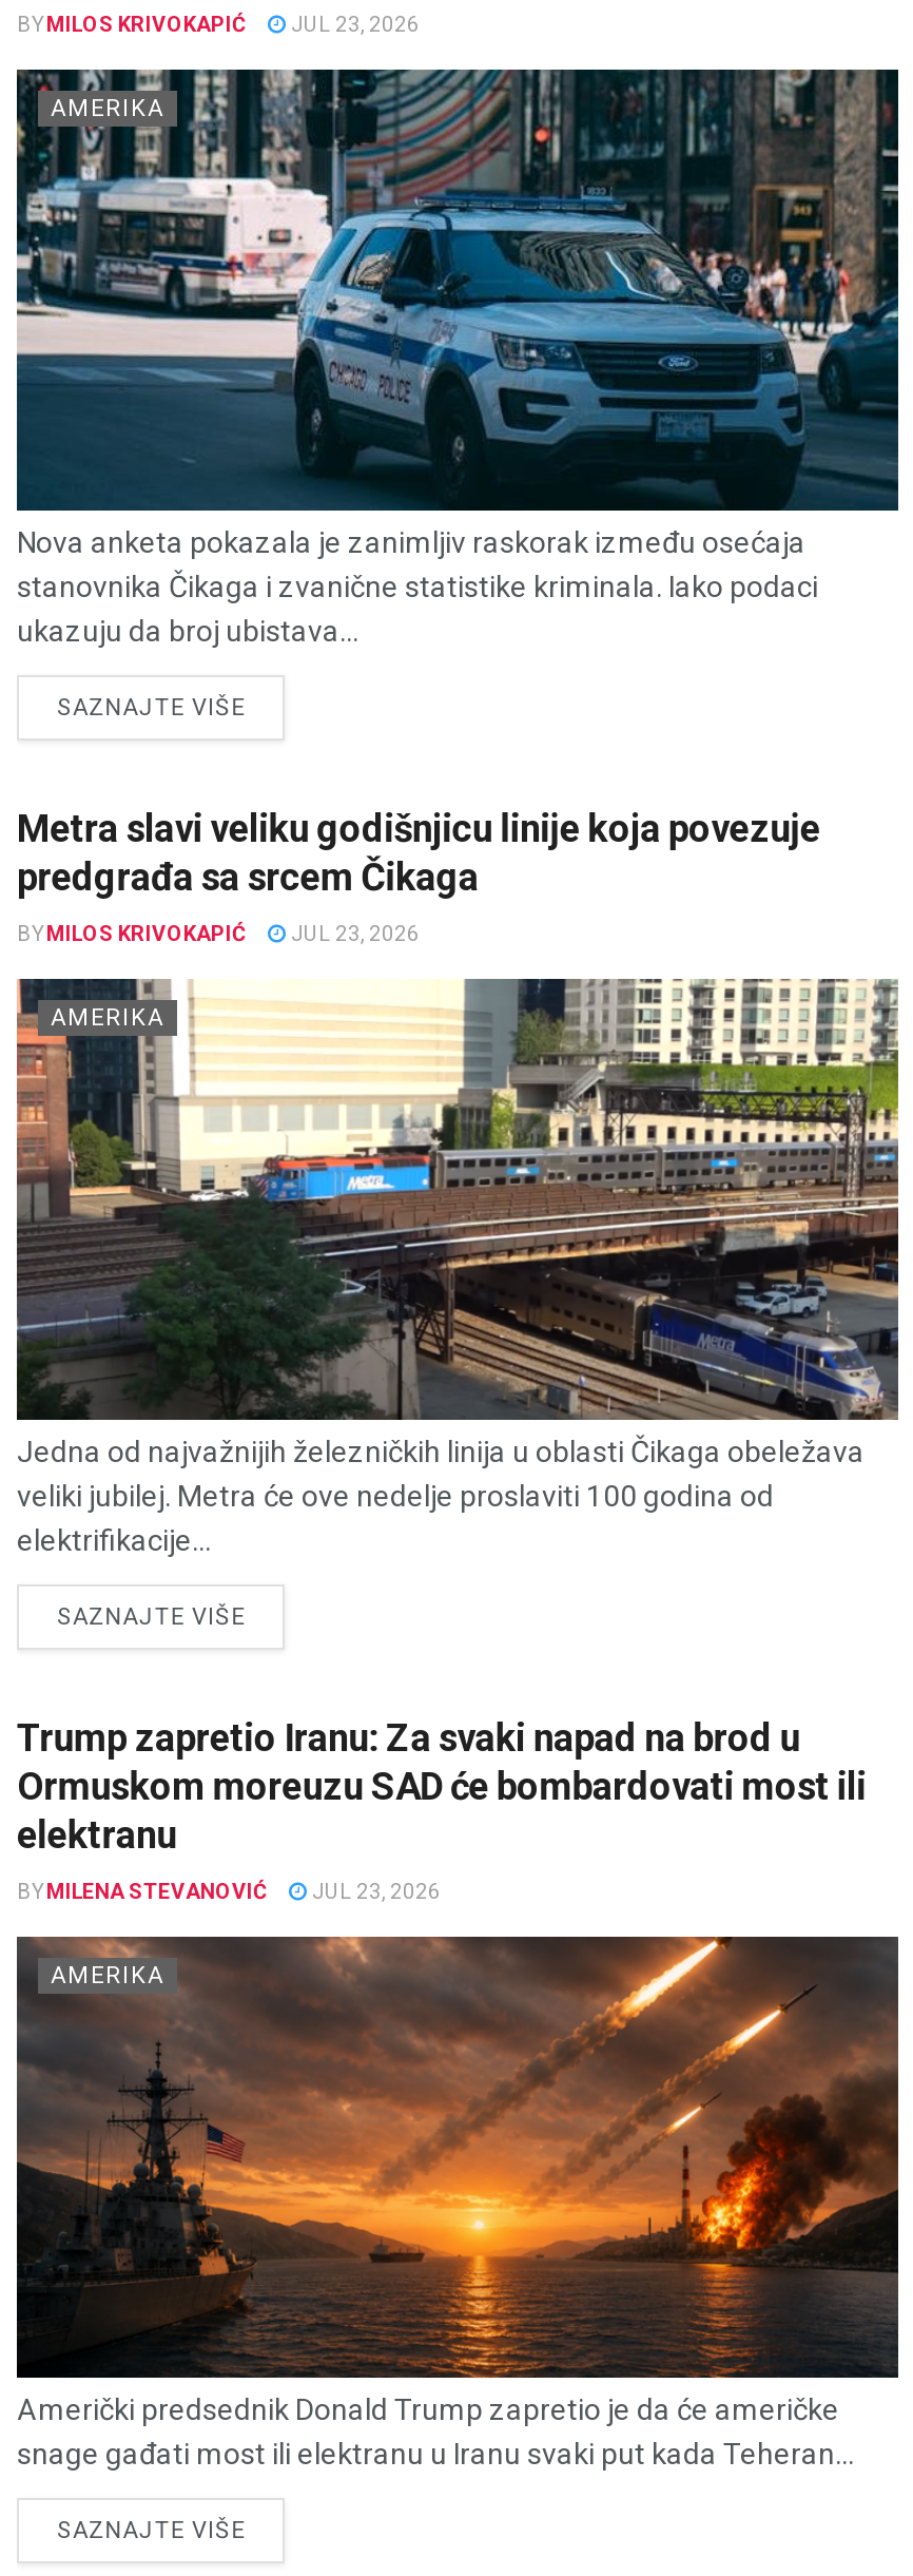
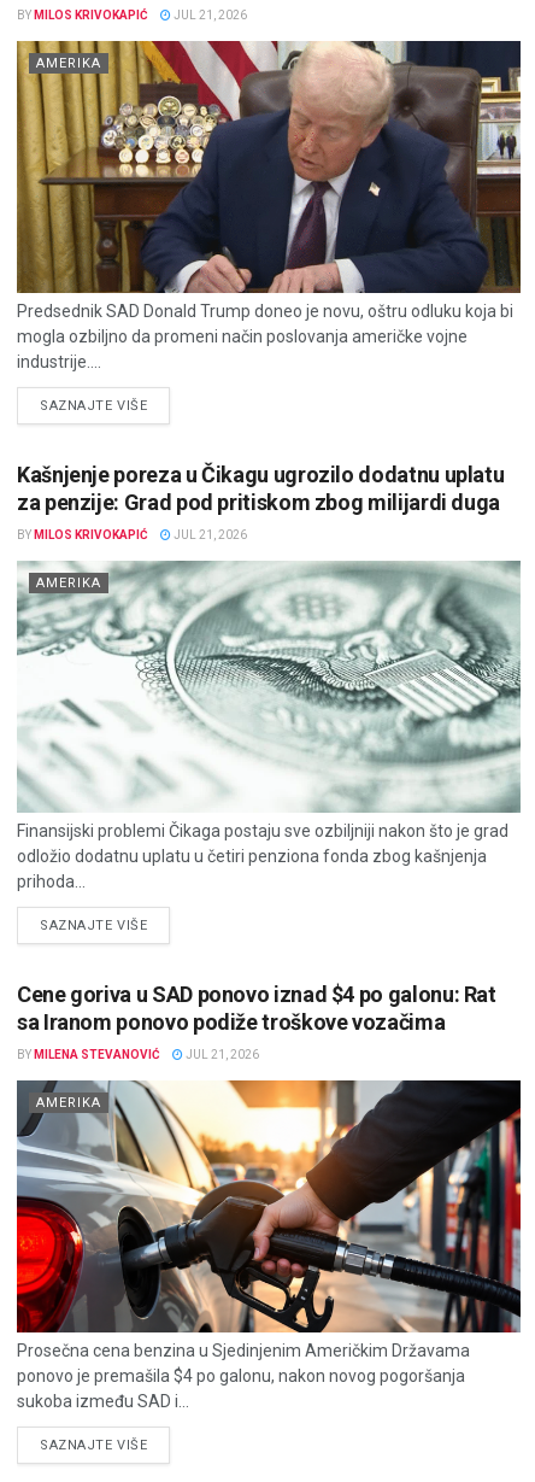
- BY MILOS KRIVOKAPIĆ JUL 23, 2026
+ BY MILOS KRIVOKAPIĆ JUL 21, 2026

- [image]
- Nova anketa pokazala je zanimljiv raskorak između osećaja
- stanovnika Čikaga i zvanične statistike kriminala. Iako podaci
- ukazuju da broj ubistava...
+ [image]
+ Predsednik SAD Donald Trump doneo je novu, oštru odluku koja bi
+ mogla ozbiljno da promeni način poslovanja američke vojne
+ industrije....

- Metra slavi veliku godišnjicu linije koja povezuje
- predgrađa sa srcem Čikaga
+ Kašnjenje poreza u Čikagu ugrozilo dodatnu uplatu
+ za penzije: Grad pod pritiskom zbog milijardi duga

- BY MILOS KRIVOKAPIĆ JUL 23, 2026
+ BY MILOS KRIVOKAPIĆ JUL 21, 2026

- [image]
- Jedna od najvažnijih železničkih linija u oblasti Čikaga obeležava
- veliki jubilej. Metra će ove nedelje proslaviti 100 godina od
- elektrifikacije...
+ [image]
+ Finansijski problemi Čikaga postaju sve ozbiljniji nakon što je grad
+ odložio dodatnu uplatu u četiri penziona fonda zbog kašnjenja
+ prihoda...

- Trump zapretio Iranu: Za svaki napad na brod u
- Ormuskom moreuzu SAD će bombardovati most ili
- elektranu
+ Cene goriva u SAD ponovo iznad $4 po galonu: Rat
+ sa Iranom ponovo podiže troškove vozačima

- BY MILENA STEVANOVIĆ JUL 23, 2026
+ BY MILENA STEVANOVIĆ JUL 21, 2026

moved up: BY MILENA STEVANOVIĆ | AMERIKA

- [image]
- Američki predsednik Donald Trump zapretio je da će američke
- snage gađati most ili elektranu u Iranu svaki put kada Teheran...
+ [image]
+ Prosečna cena benzina u Sjedinjenim Američkim Državama
+ ponovo je premašila $4 po galonu, nakon novog pogoršanja
+ sukoba između SAD i...
